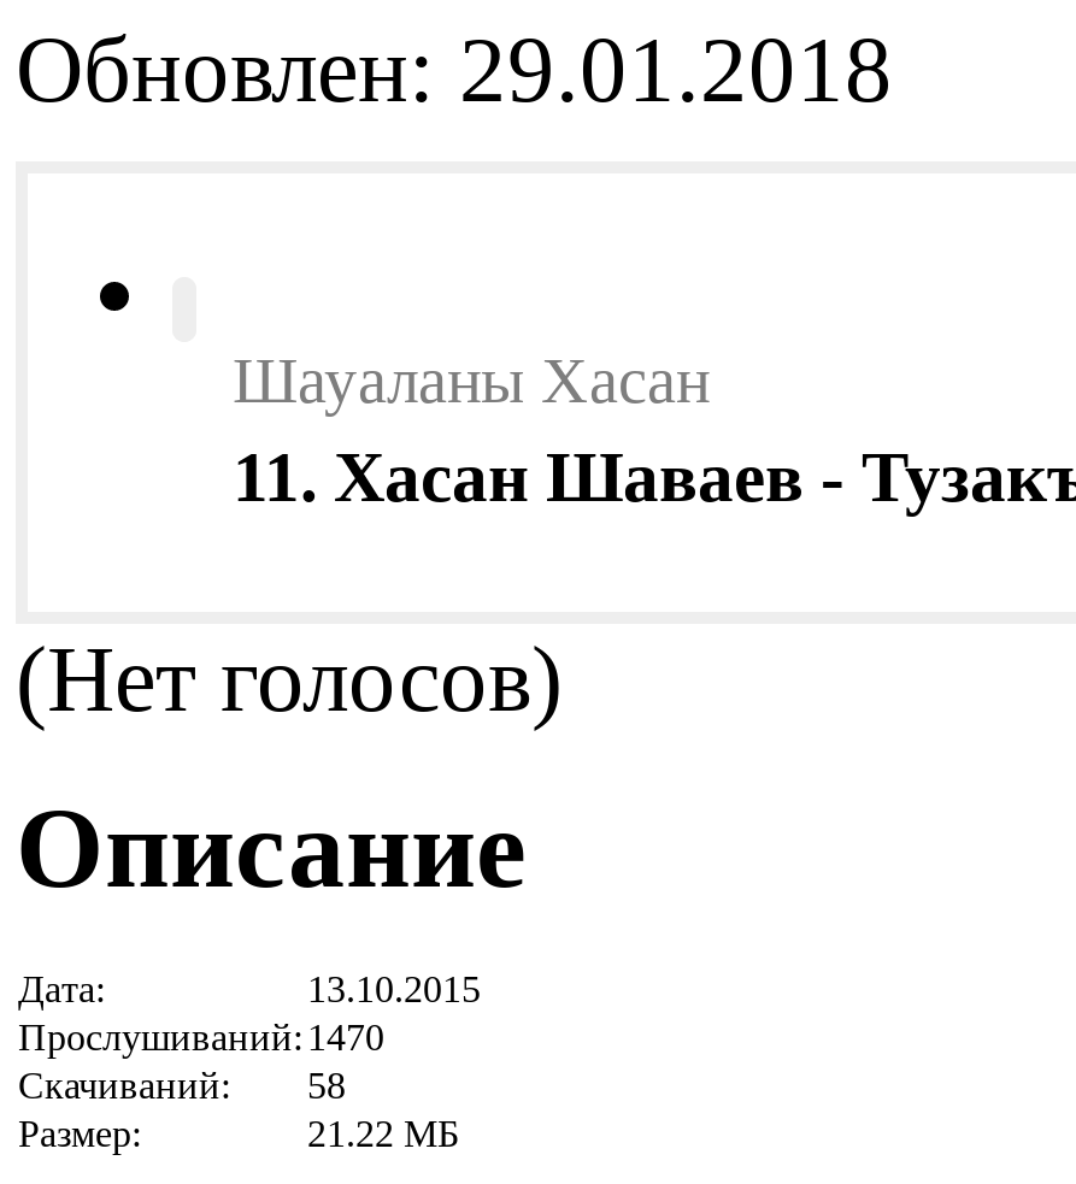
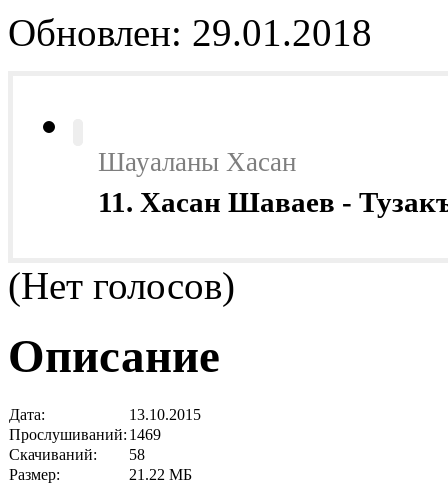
- Прослушиваний: 1470
+ Прослушиваний: 1469
